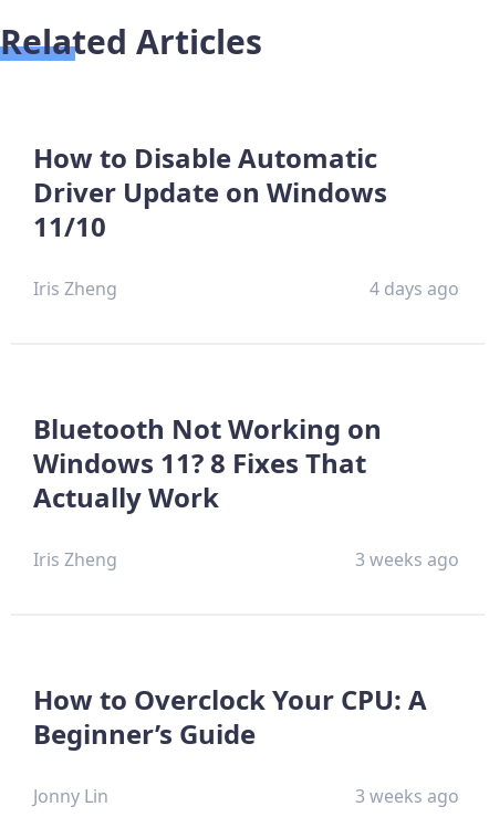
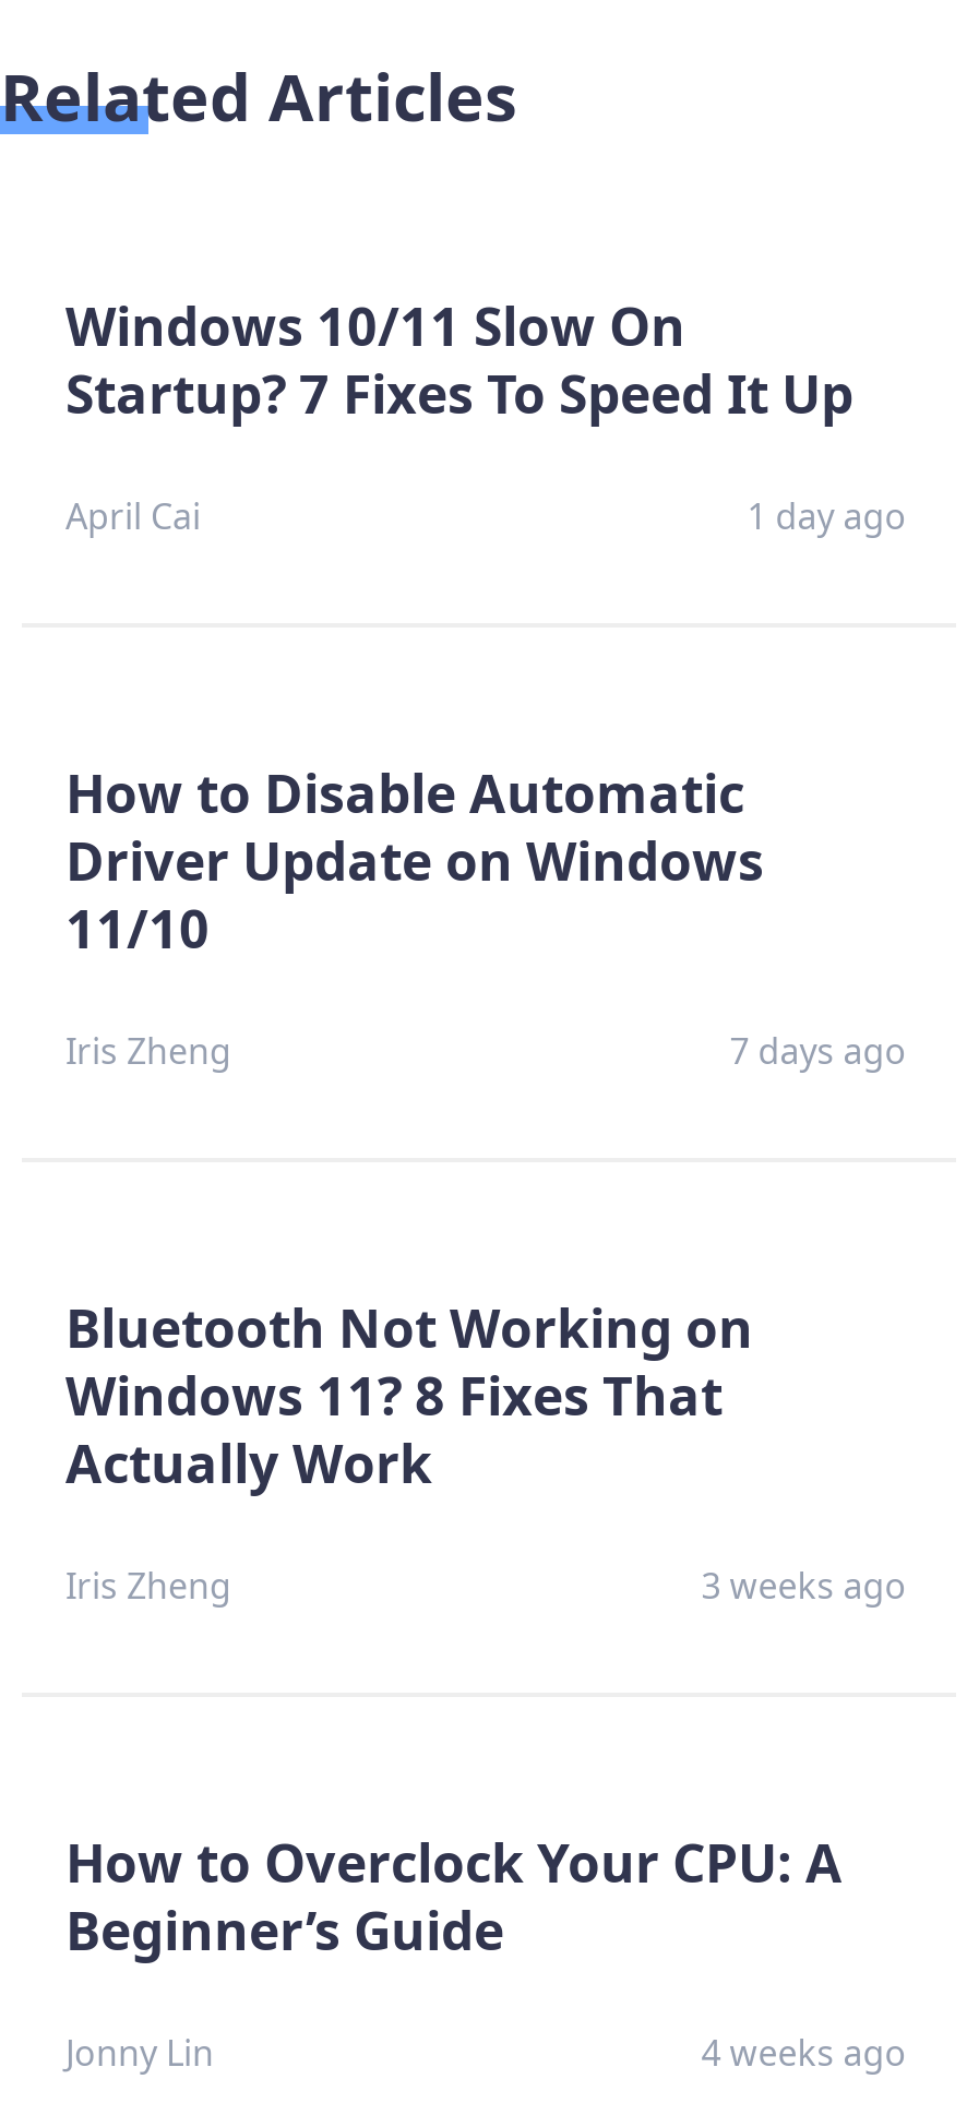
+ Windows 10/11 Slow On
+ Startup? 7 Fixes To Speed It Up
+ April Cai
+ 1 day ago

- 4 days ago
+ 7 days ago

- 3 weeks ago
+ 4 weeks ago
